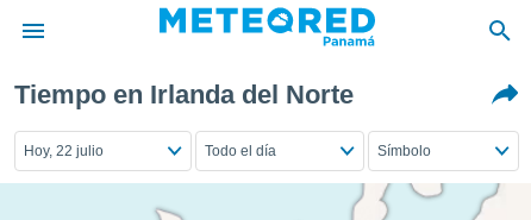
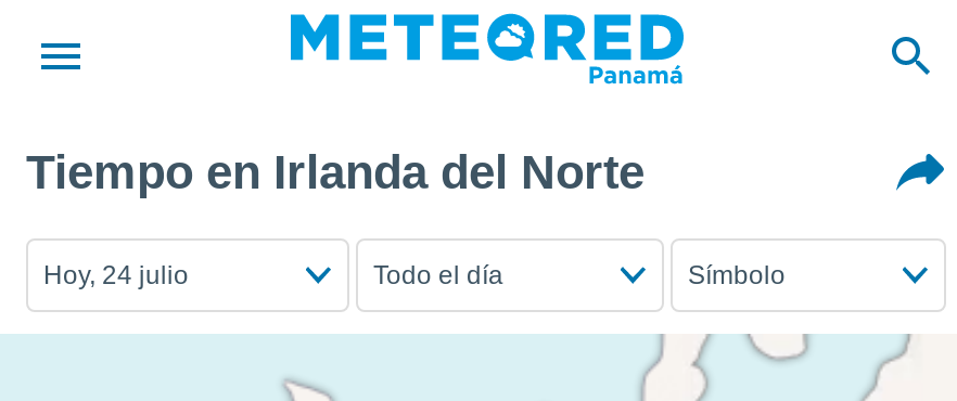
- Hoy, 22 julio
+ Hoy, 24 julio
